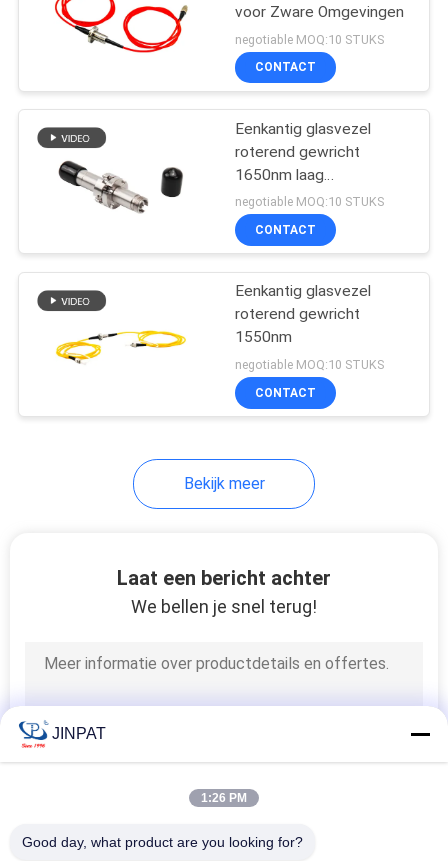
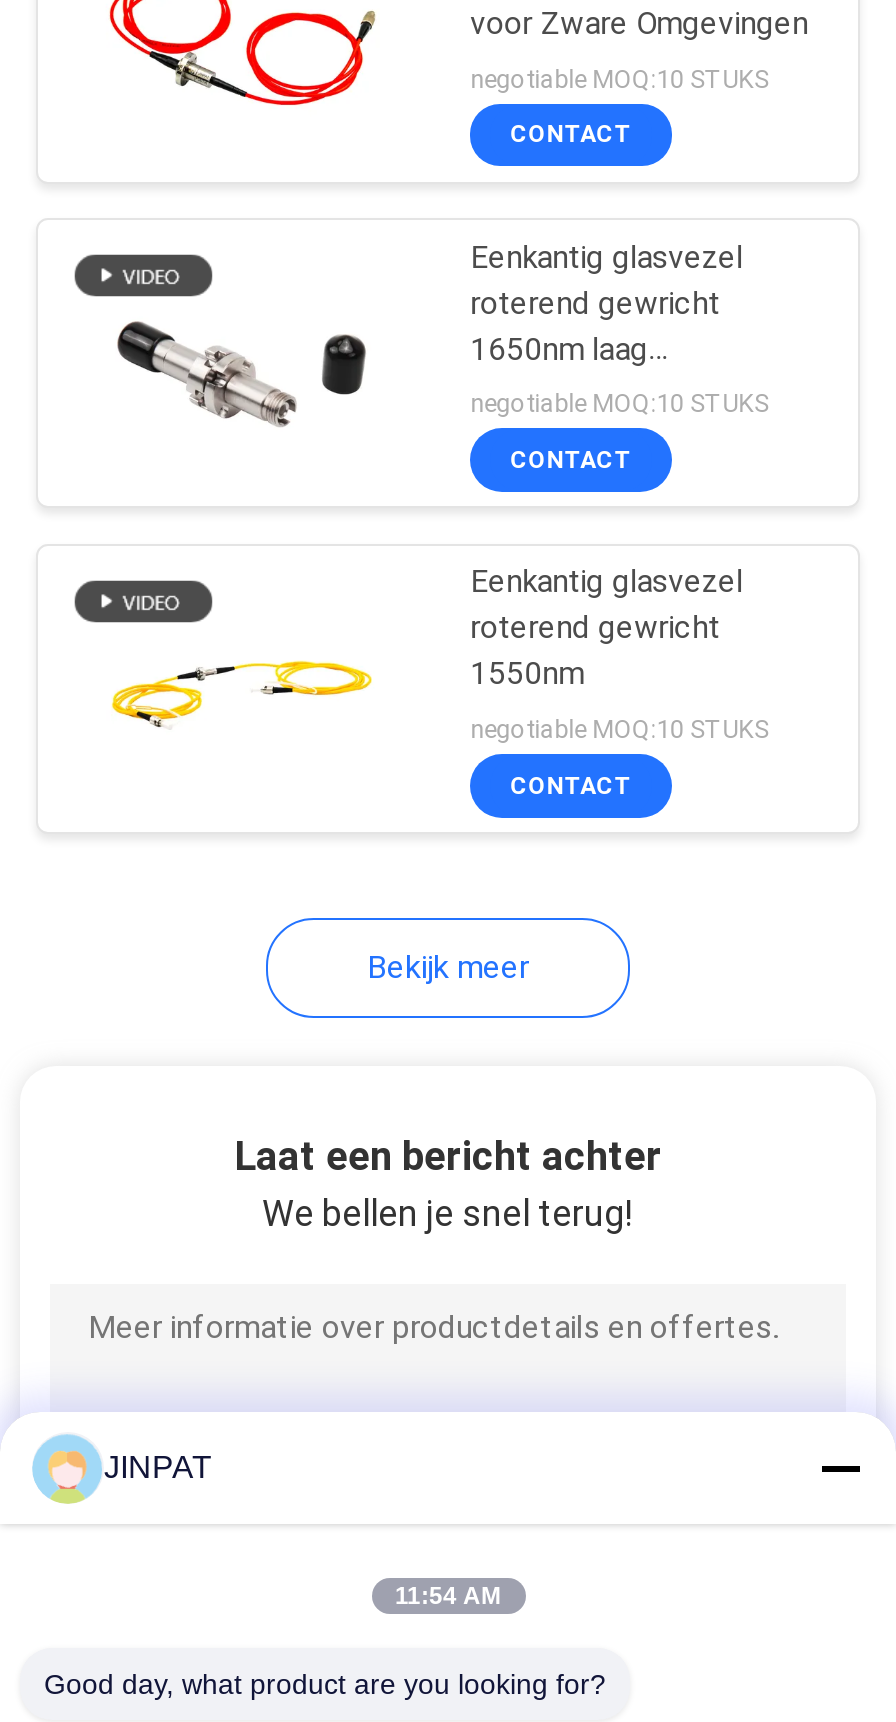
- [image]
+ [image]

- 1:26 PM
+ 11:54 AM
